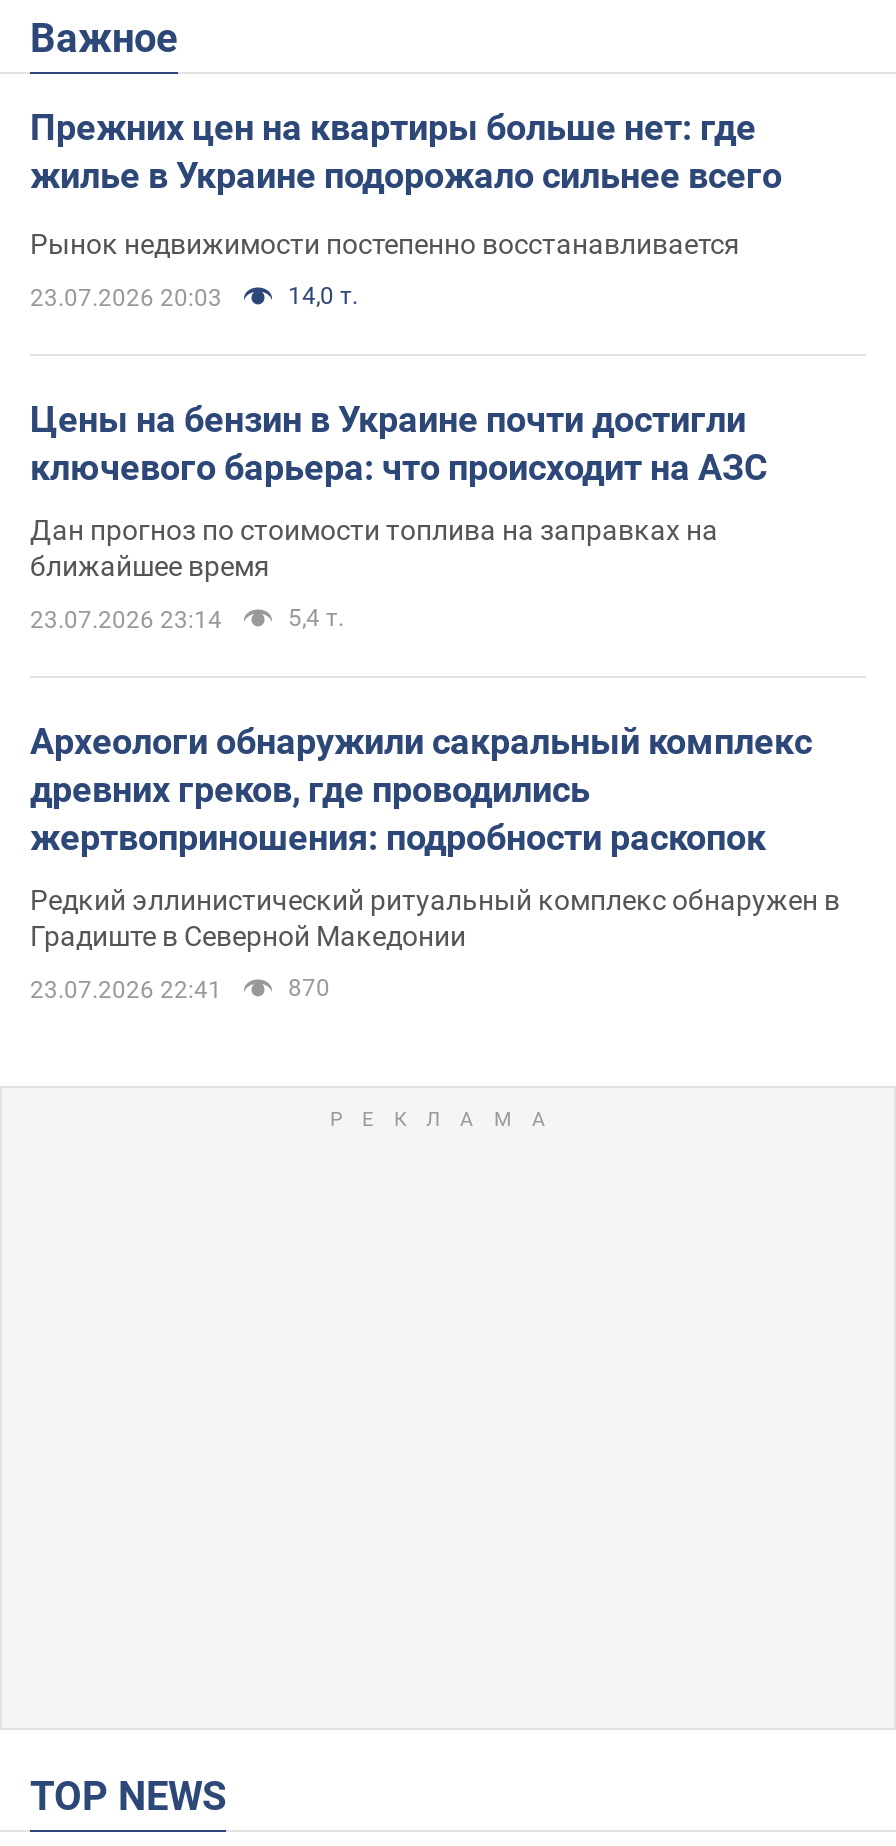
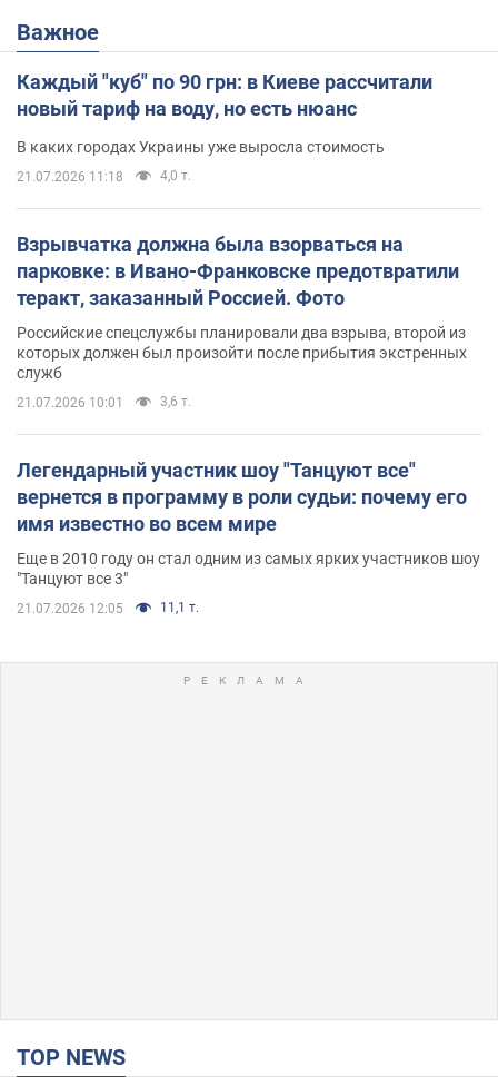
- Прежних цен на квартиры больше нет: где
- жилье в Украине подорожало сильнее всего
+ Каждый "куб" по 90 грн: в Киеве рассчитали
+ новый тариф на воду, но есть нюанс

- Рынок недвижимости постепенно восстанавливается
+ В каких городах Украины уже выросла стоимость

- 23.07.2026 20:03
- 14,0 т.
+ 21.07.2026 11:18
+ 4,0 т.

- Цены на бензин в Украине почти достигли
- ключевого барьера: что происходит на АЗС
+ Взрывчатка должна была взорваться на
+ парковке: в Ивано-Франковске предотвратили
+ теракт, заказанный Россией. Фото

- Дан прогноз по стоимости топлива на заправках на
- ближайшее время
+ Российские спецслужбы планировали два взрыва, второй из
+ которых должен был произойти после прибытия экстренных
+ служб

- 23.07.2026 23:14
- 5,4 т.
+ 21.07.2026 10:01
+ 3,6 т.

- Археологи обнаружили сакральный комплекс
- древних греков, где проводились
- жертвоприношения: подробности раскопок
+ Легендарный участник шоу "Танцуют все"
+ вернется в программу в роли судьи: почему его
+ имя известно во всем мире

- Редкий эллинистический ритуальный комплекс обнаружен в
- Градиште в Северной Македонии
+ Еще в 2010 году он стал одним из самых ярких участников шоу
+ "Танцуют все 3"

- 23.07.2026 22:41
- 870
+ 21.07.2026 12:05
+ 11,1 т.
